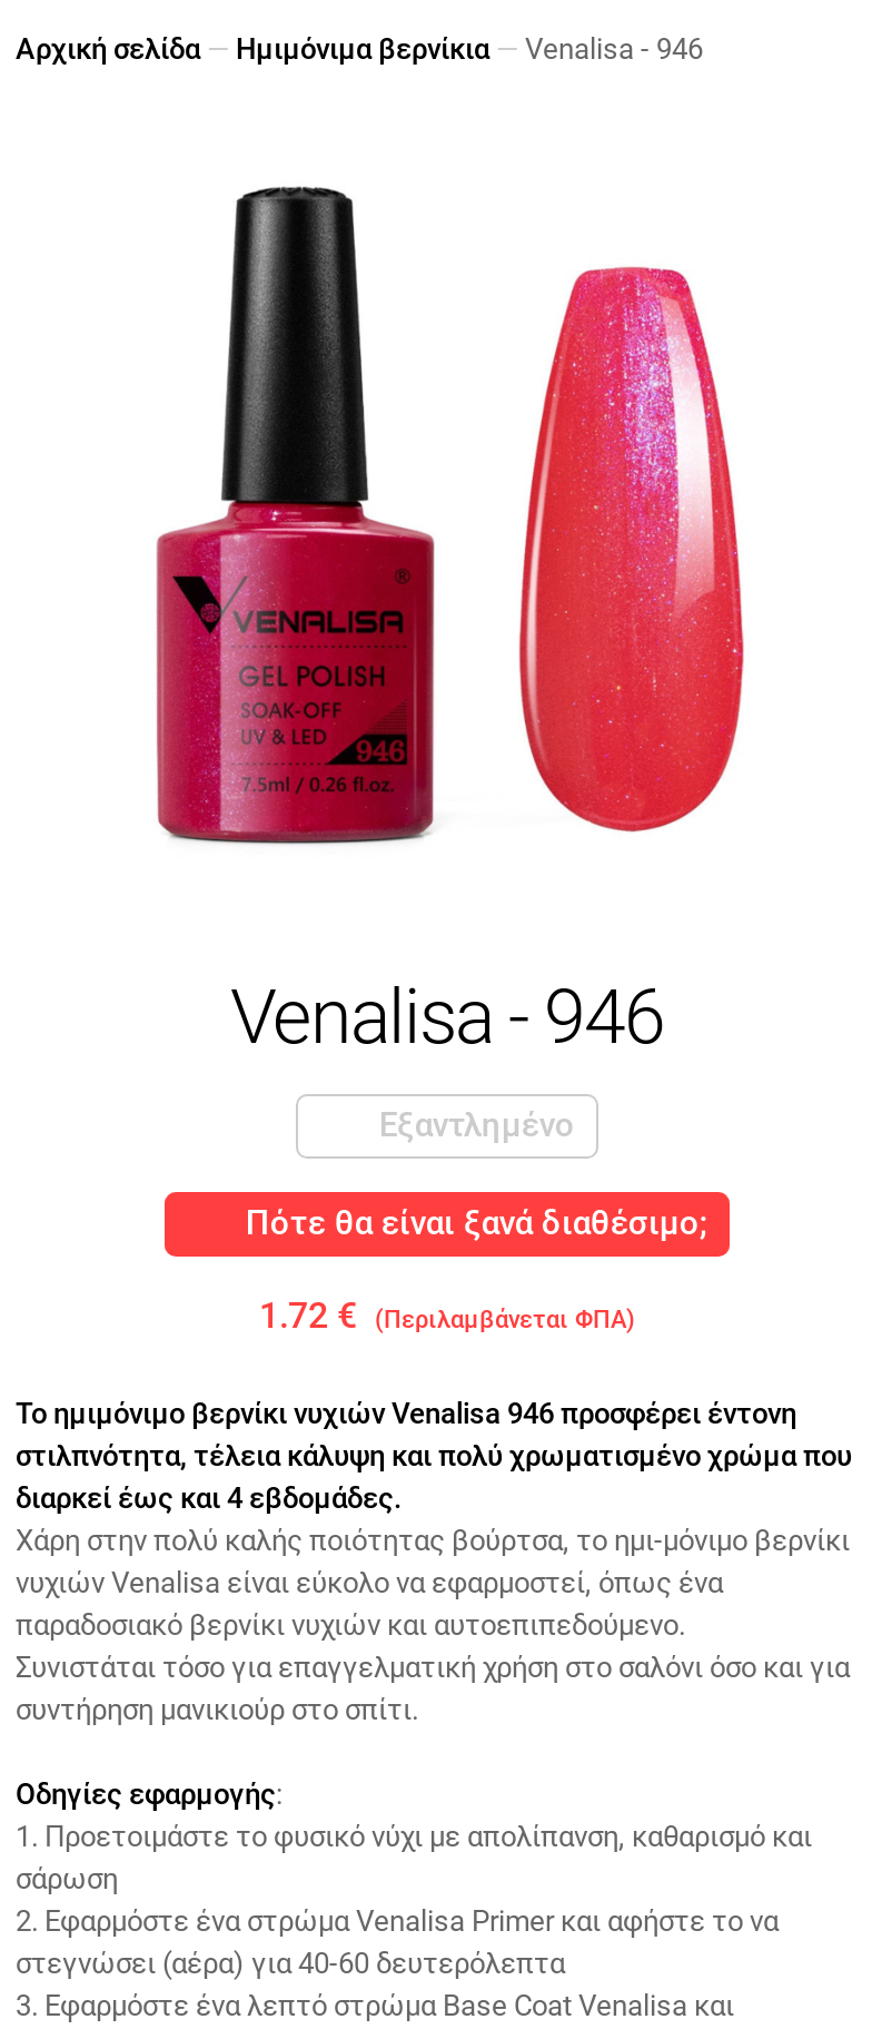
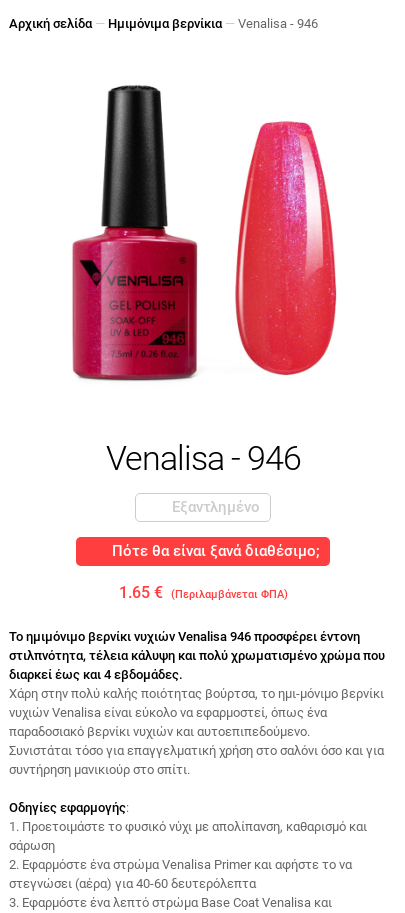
- 1.72 €(Περιλαμβάνεται ΦΠΑ)
+ 1.65 €(Περιλαμβάνεται ΦΠΑ)
